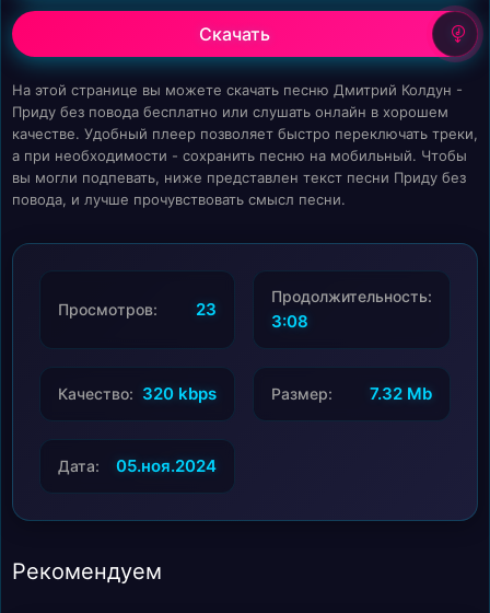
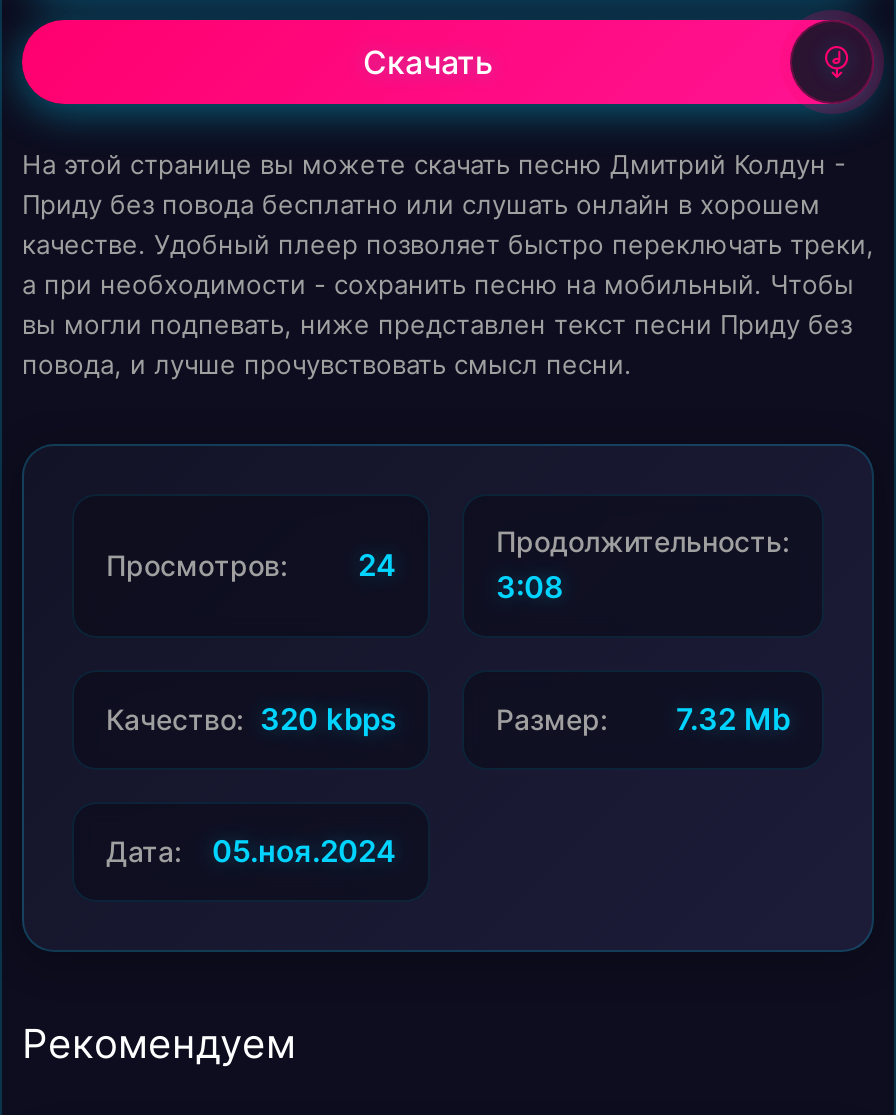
- 23
+ 24
